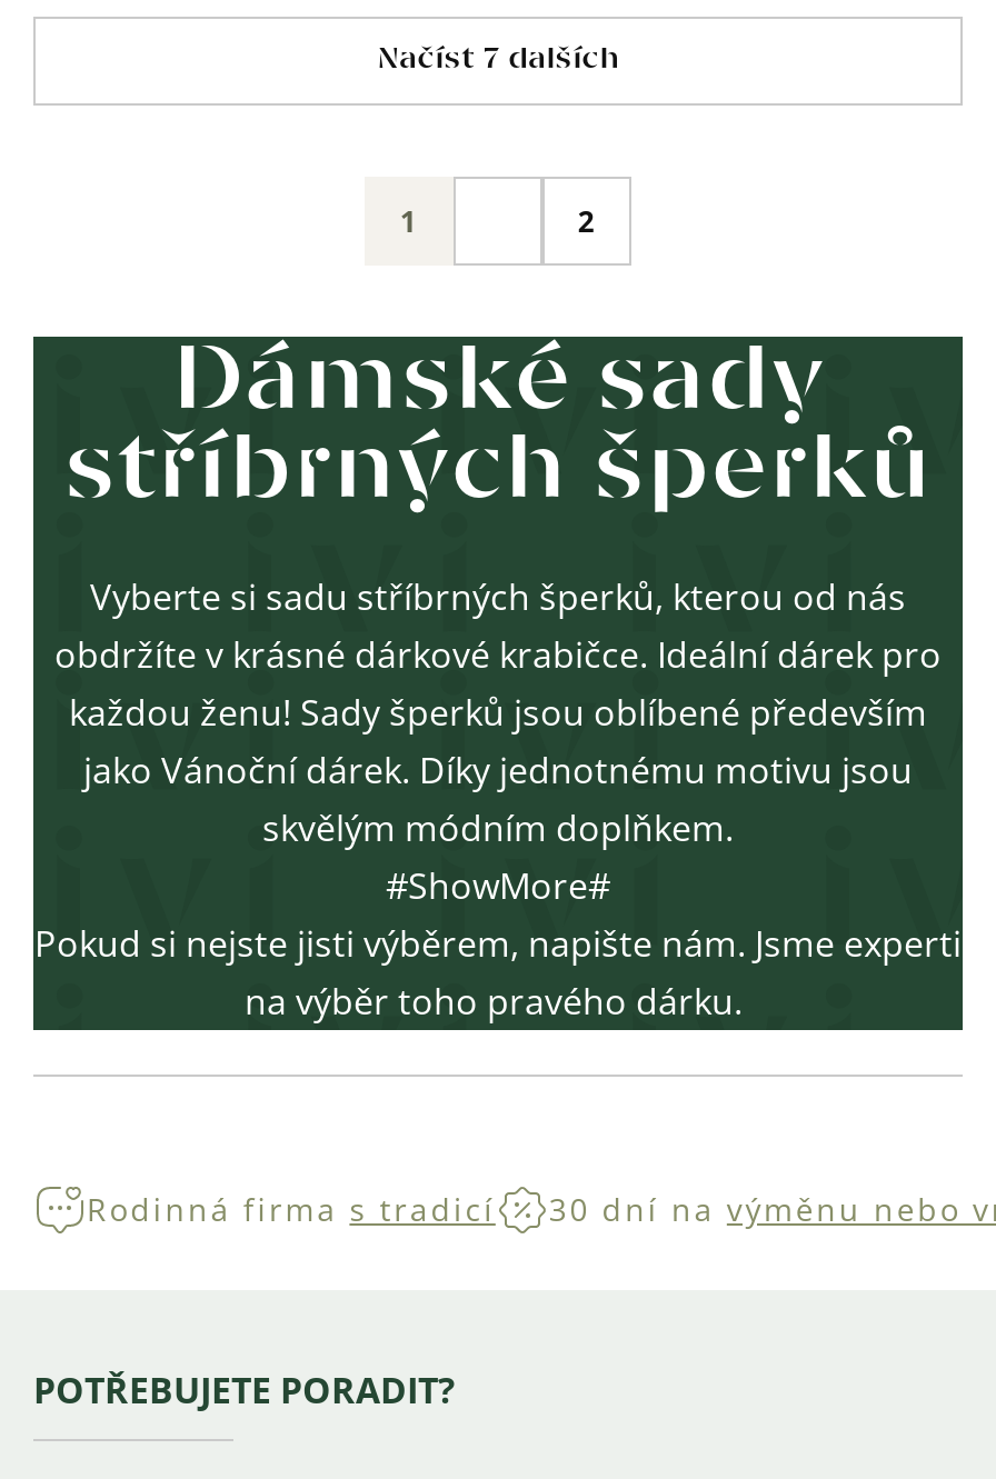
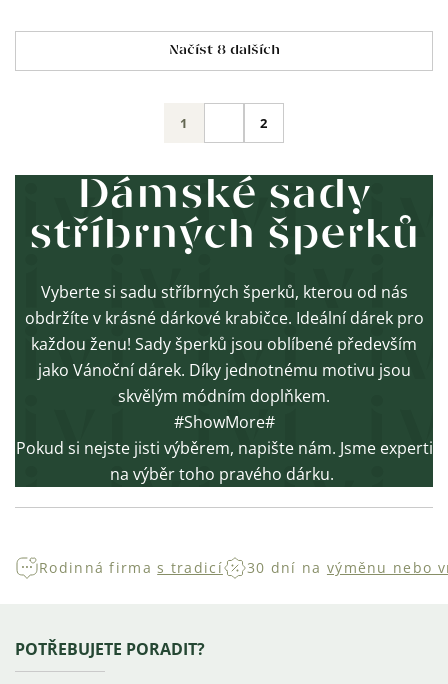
- Načíst 7 dalších
+ Načíst 8 dalších
